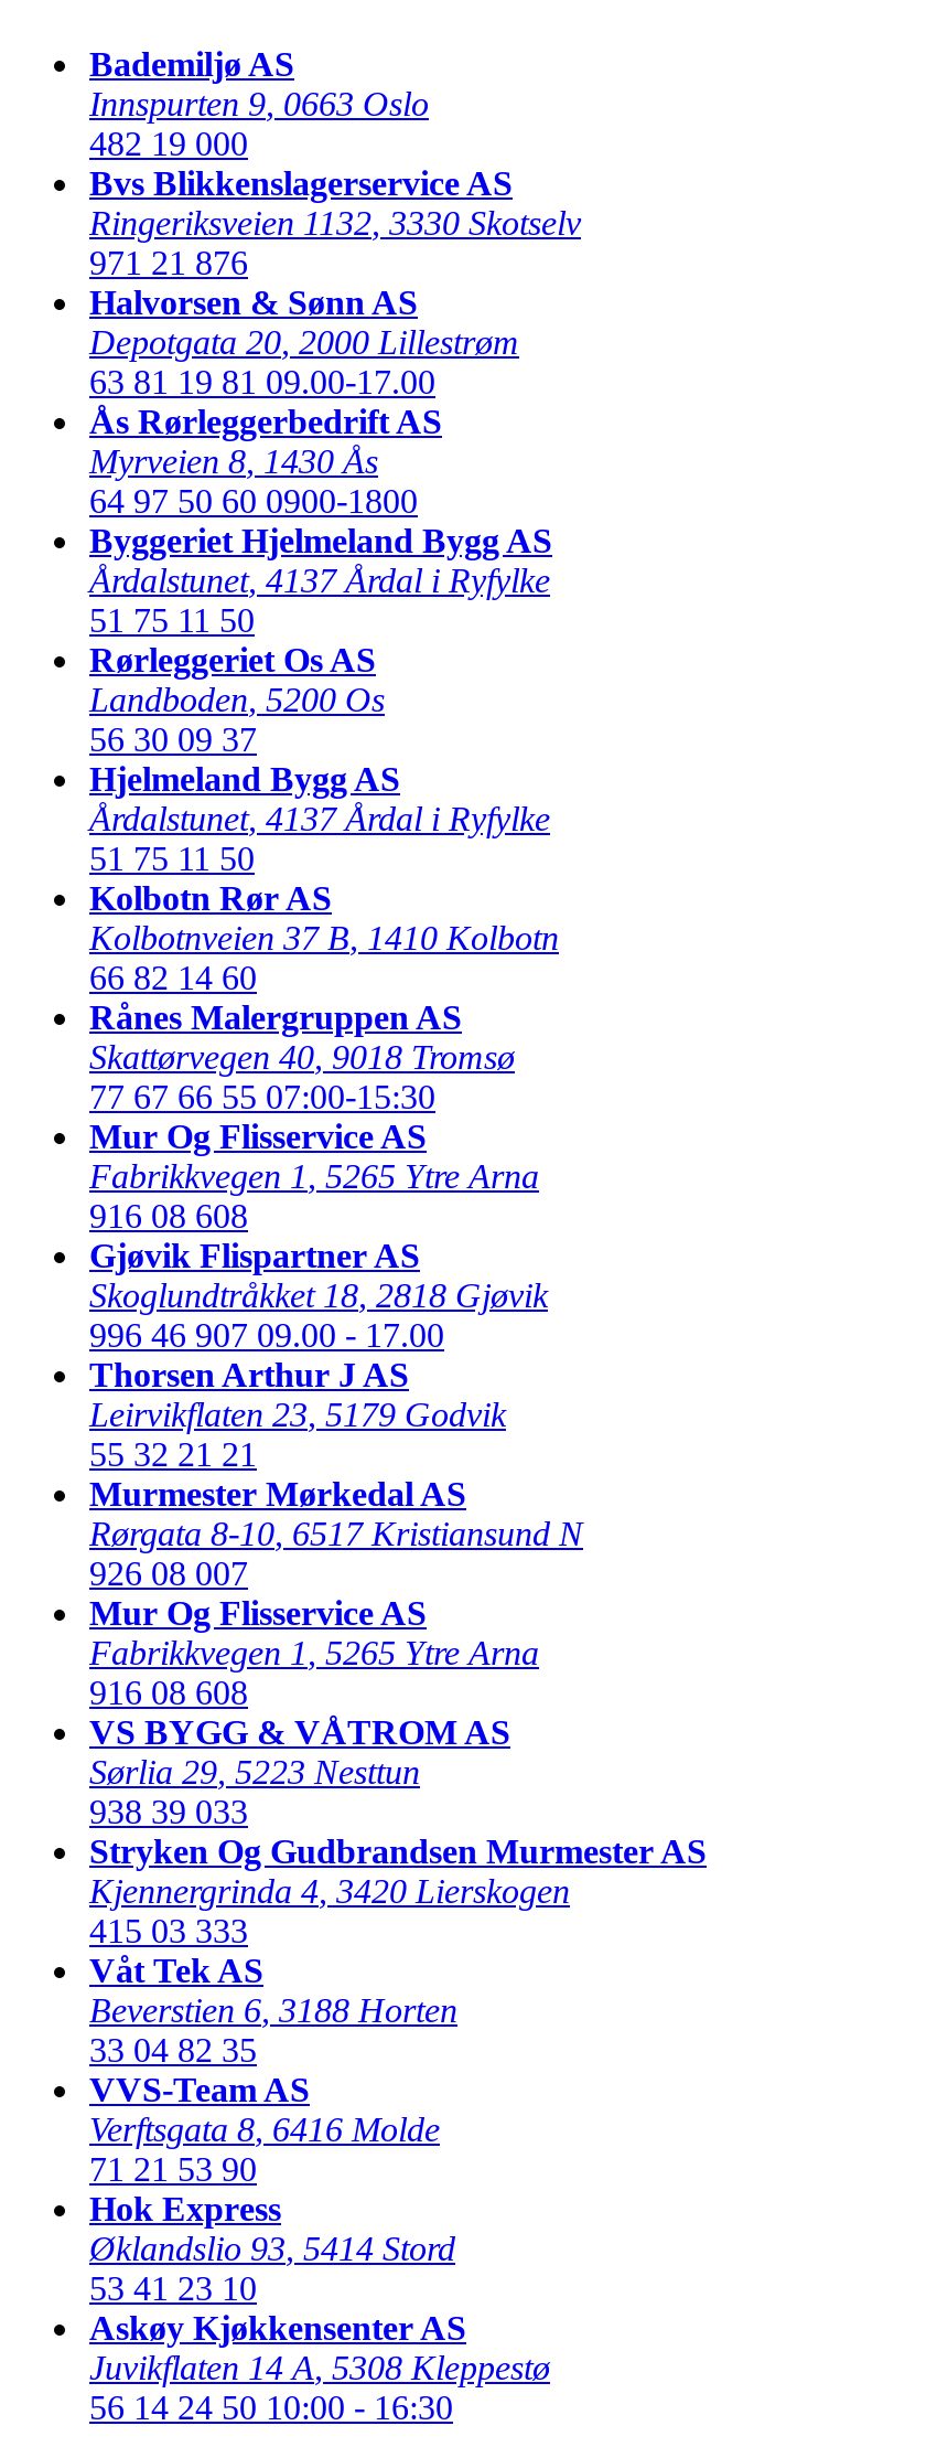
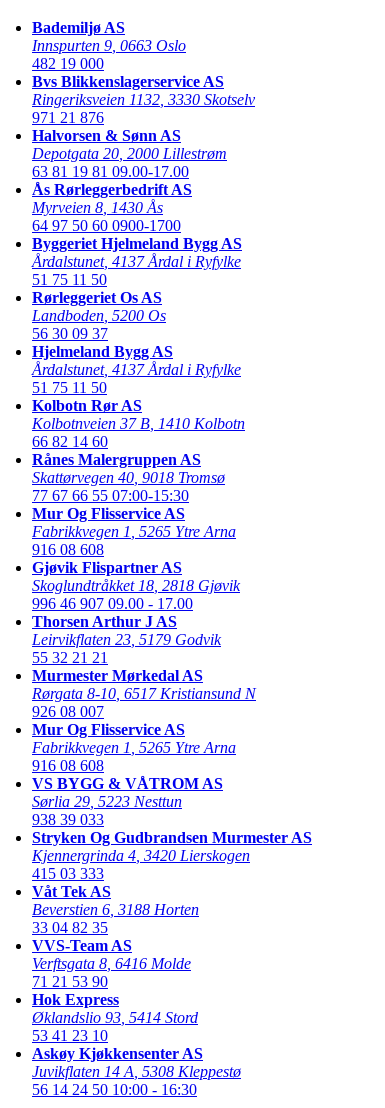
- 64 97 50 60 0900-1800
+ 64 97 50 60 0900-1700
